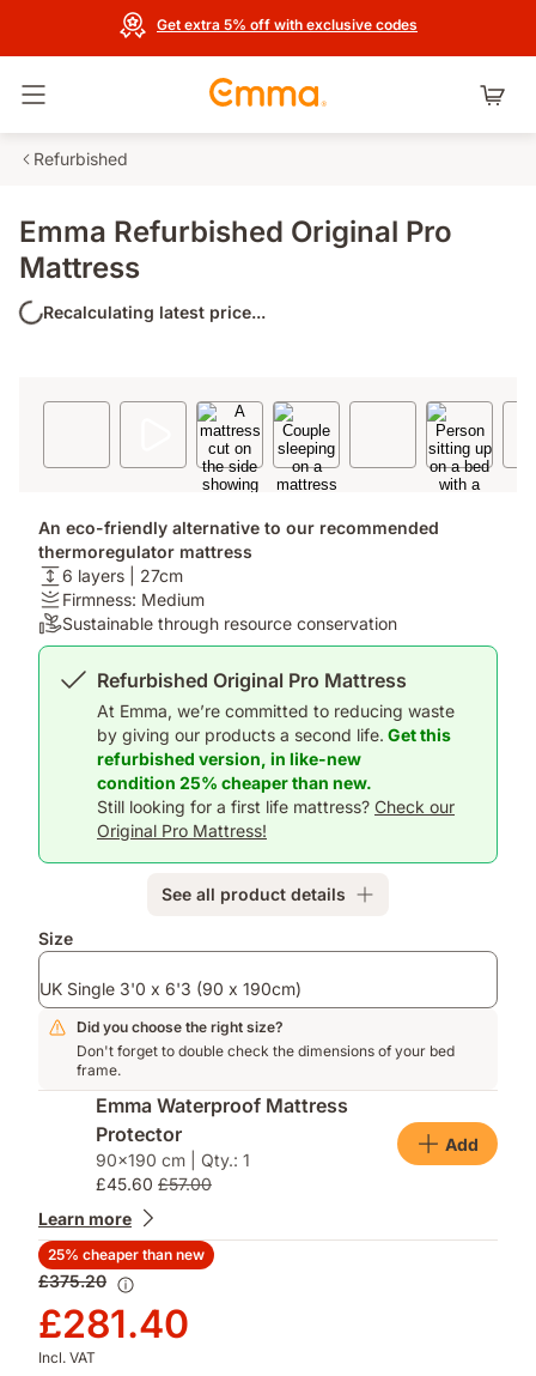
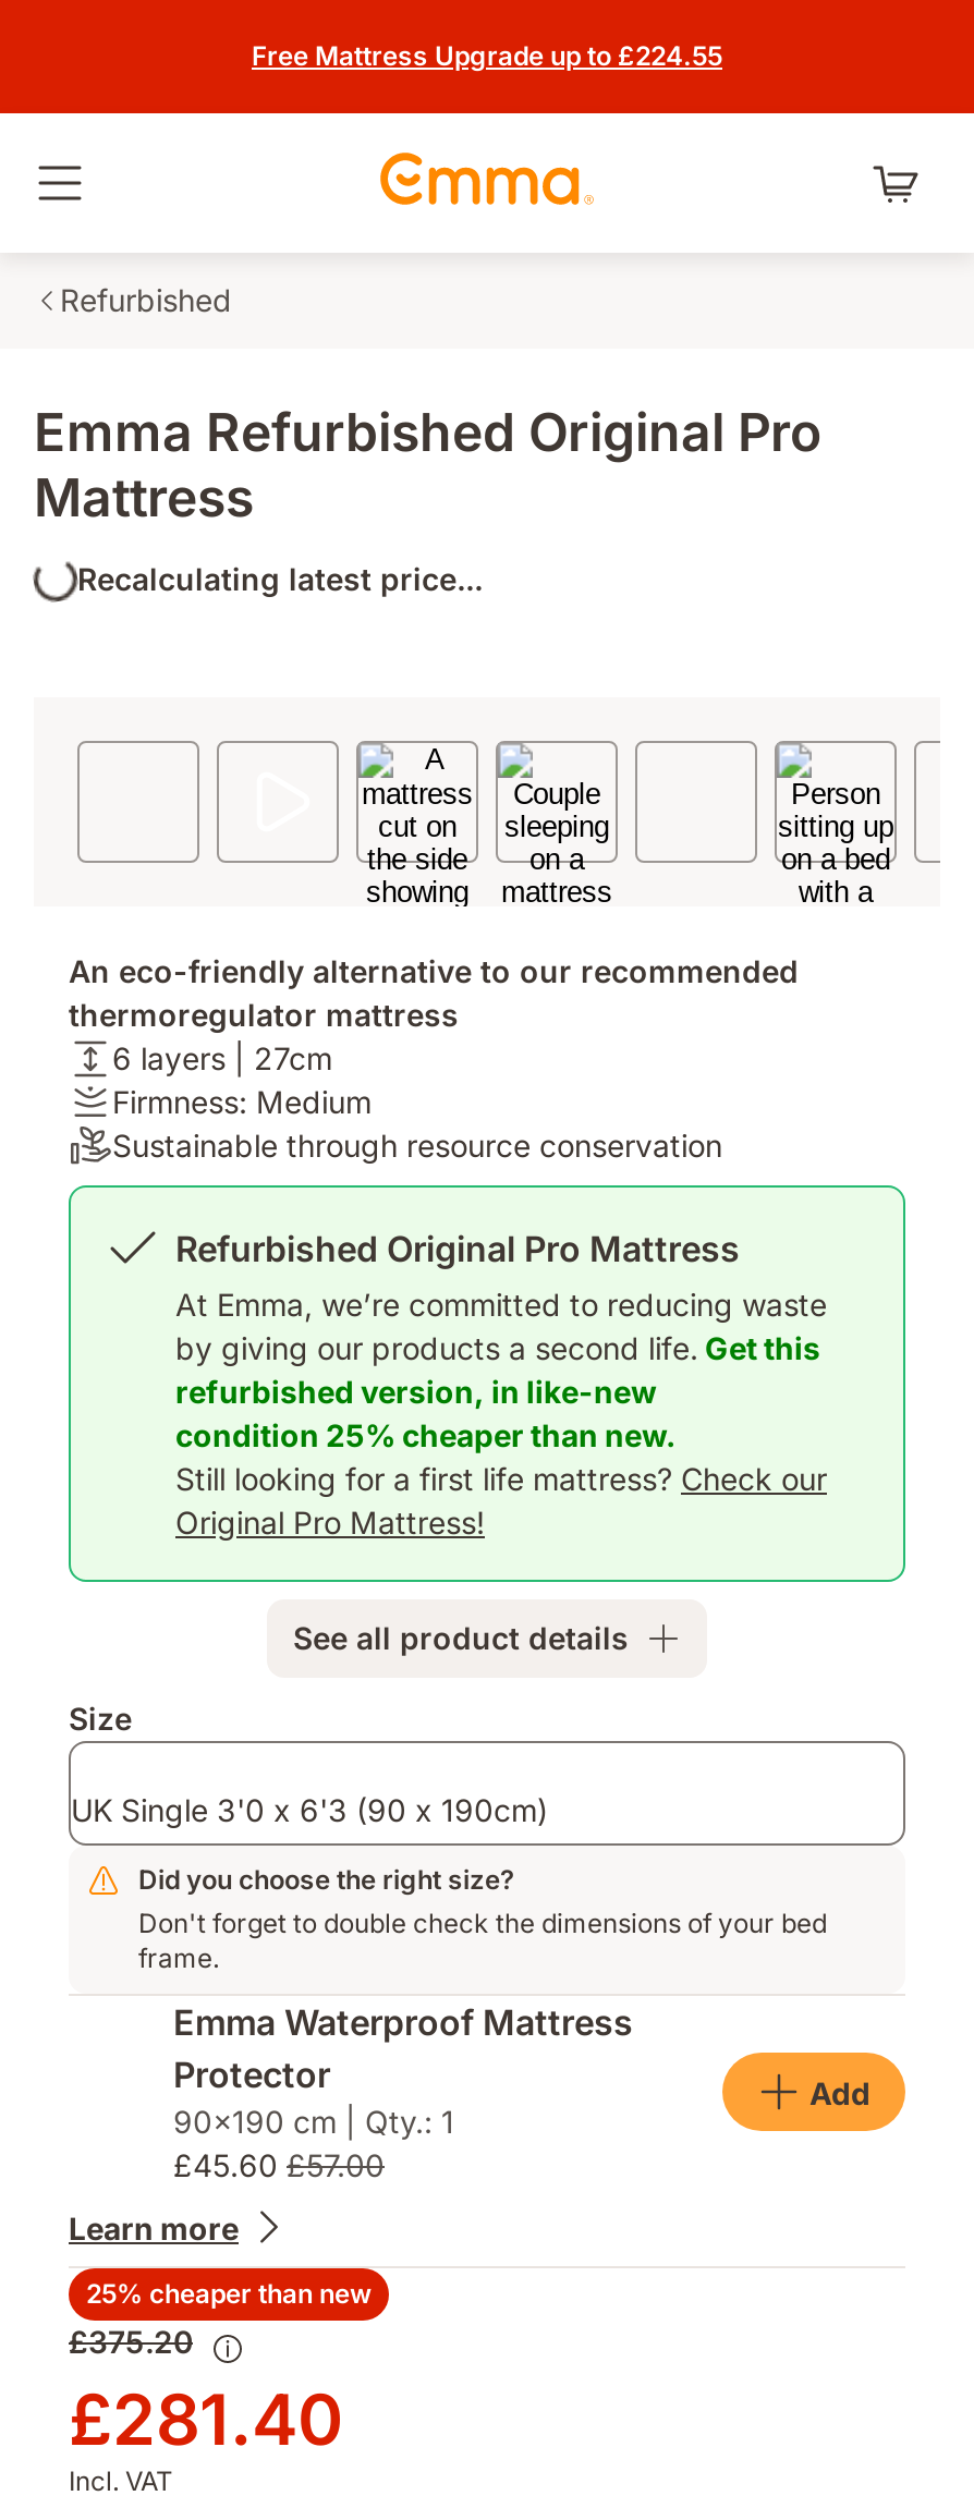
- Get extra 5% off with exclusive codes
+ Free Mattress Upgrade up to £224.55
